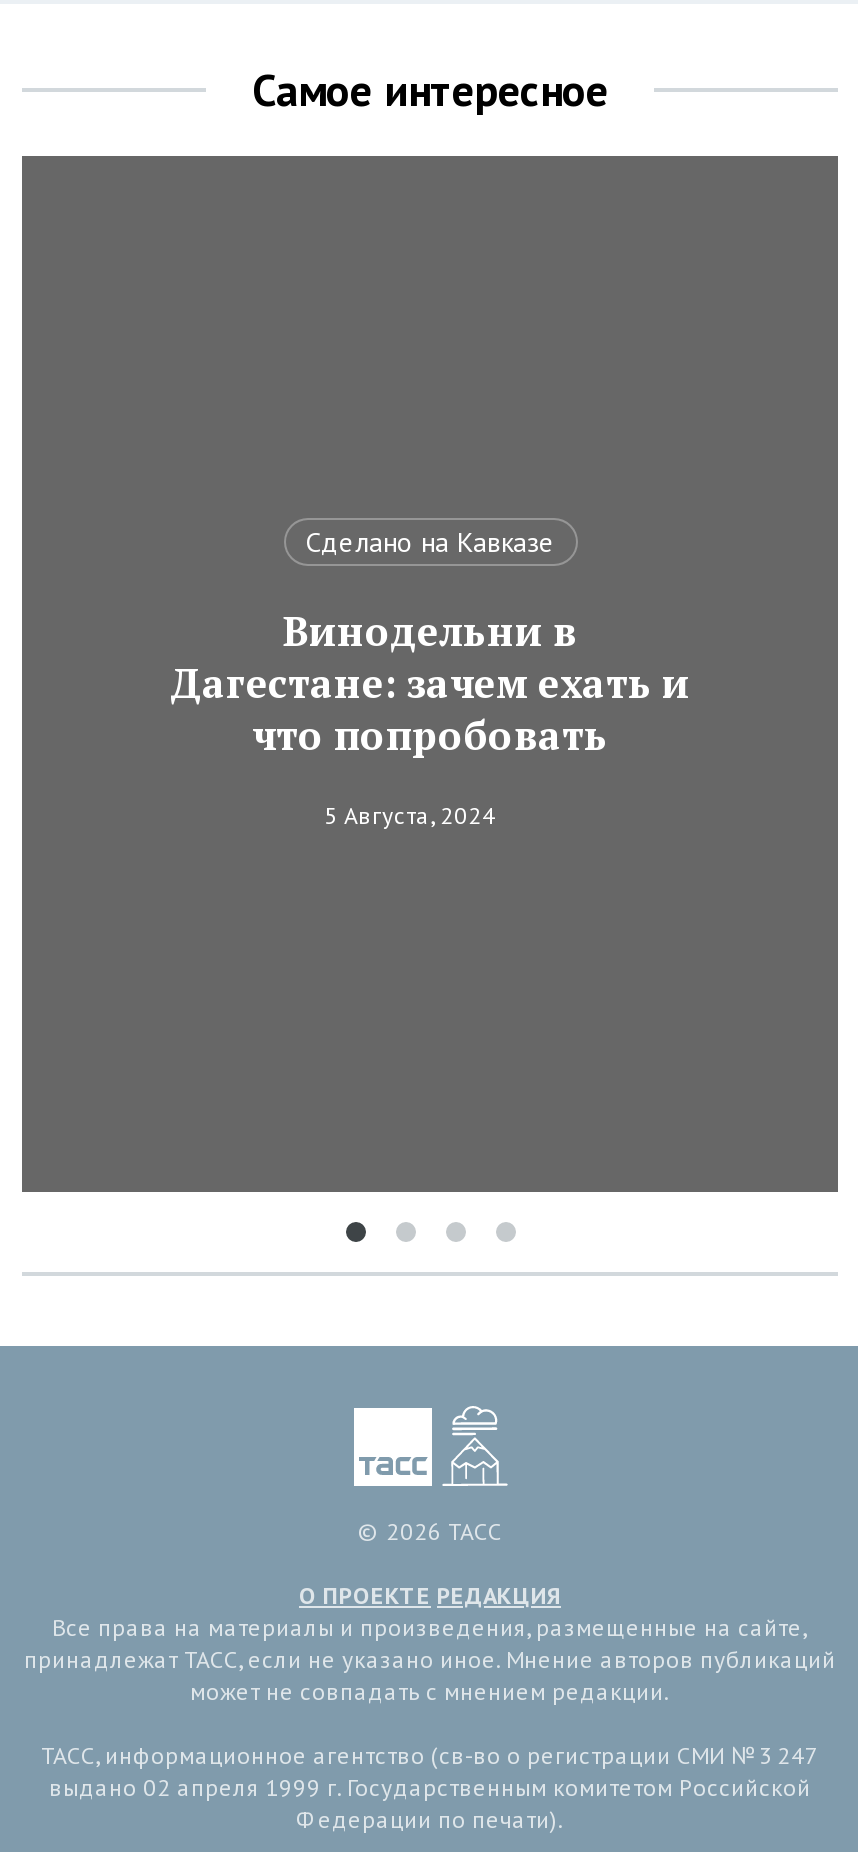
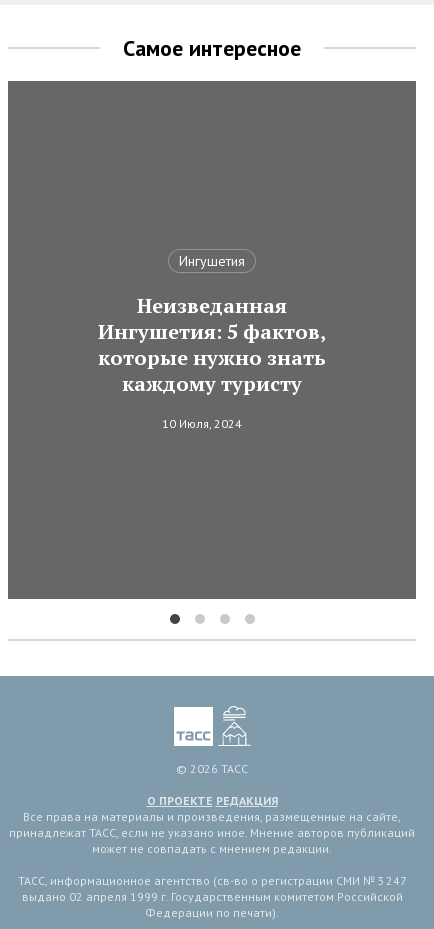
- Сделано на Кавказе
+ Ингушетия

- Винодельни в
- Дагестане: зачем ехать и
- что попробовать
+ Неизведанная
+ Ингушетия: 5 фактов,
+ которые нужно знать
+ каждому туристу

- 5 Августа, 2024
+ 10 Июля, 2024
